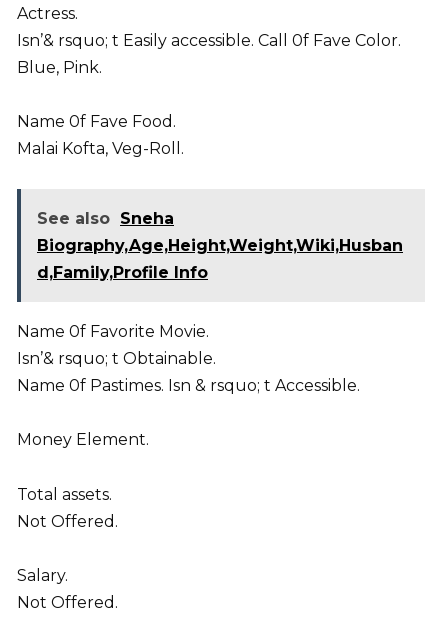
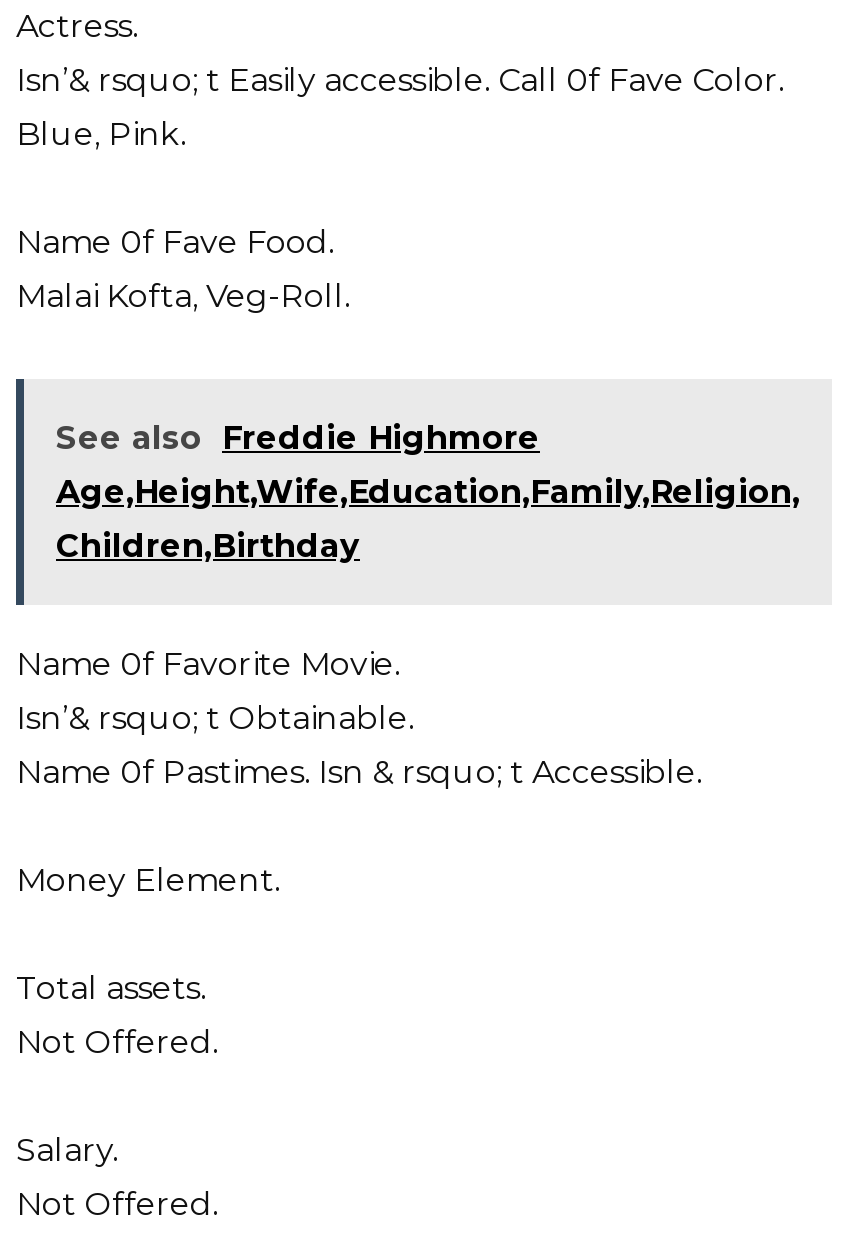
- See also Sneha
- Biography,Age,Height,Weight,Wiki,Husban
- d,Family,Profile Info
+ See also Freddie Highmore
+ Age,Height,Wife,Education,Family,Religion,
+ Children,Birthday
